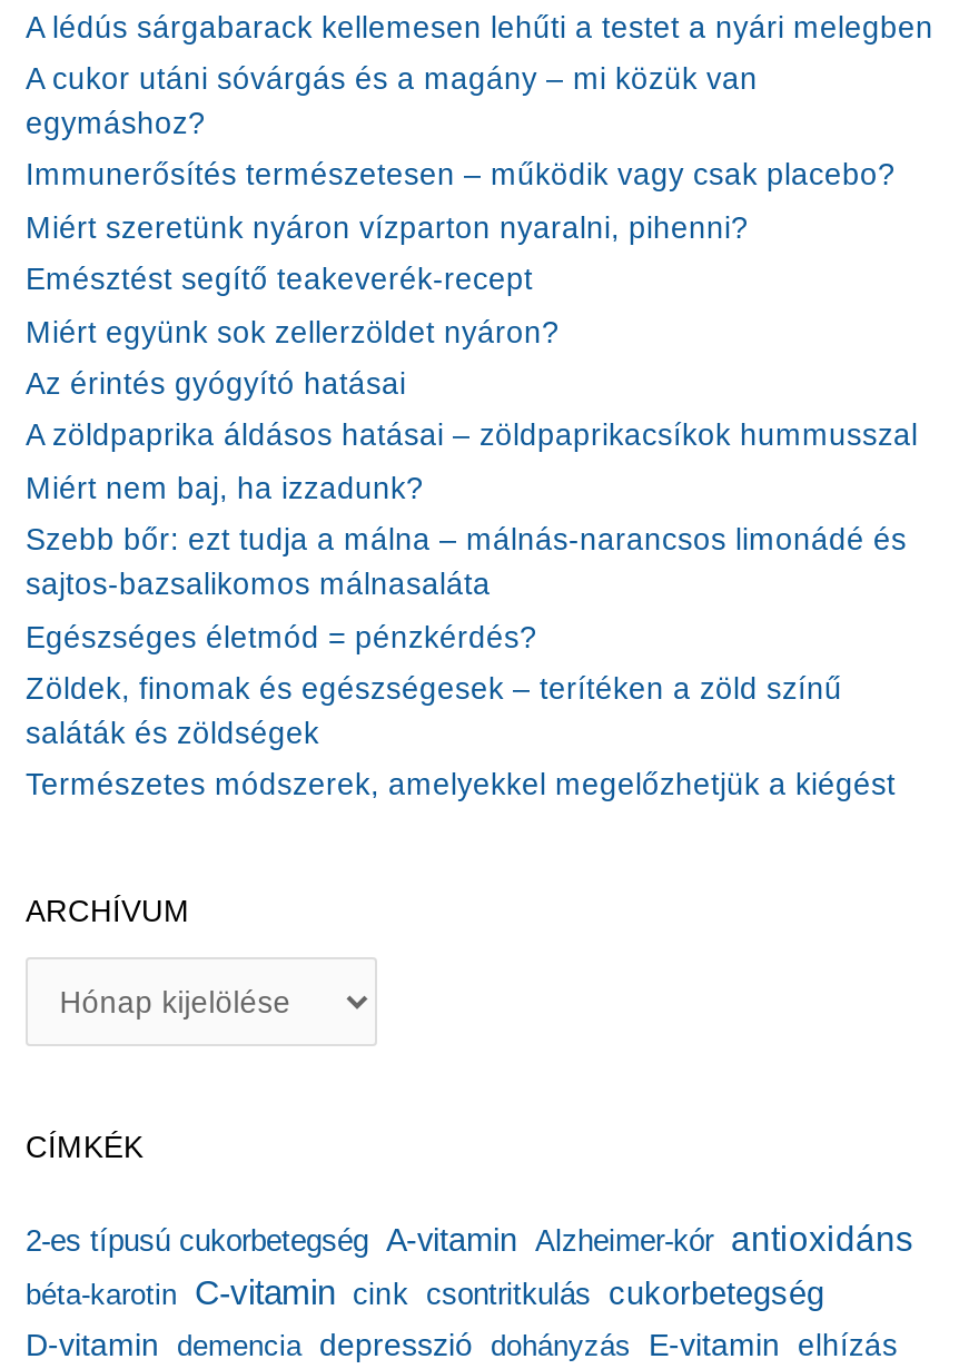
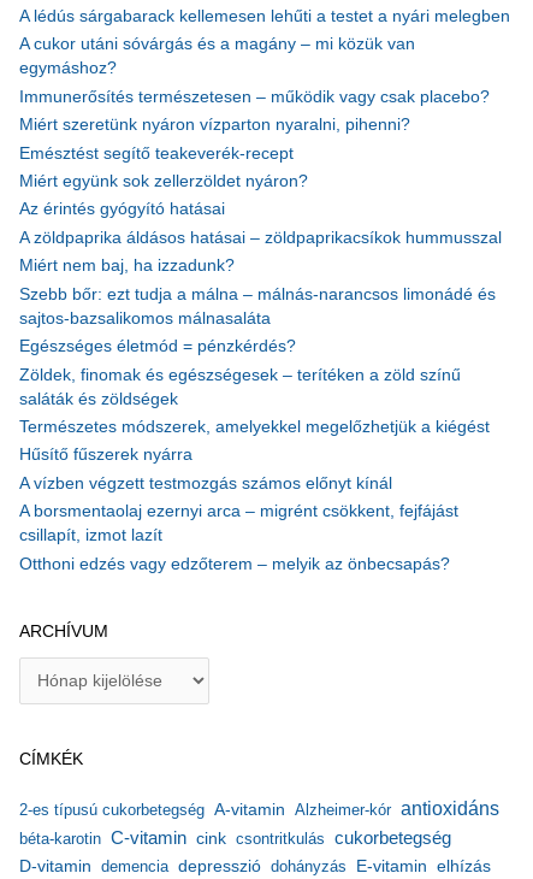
+ Hűsítő fűszerek nyárra
+ A vízben végzett testmozgás számos előnyt kínál
+ A borsmentaolaj ezernyi arca – migrént csökkent, fejfájást
+ csillapít, izmot lazít
+ Otthoni edzés vagy edzőterem – melyik az önbecsapás?
